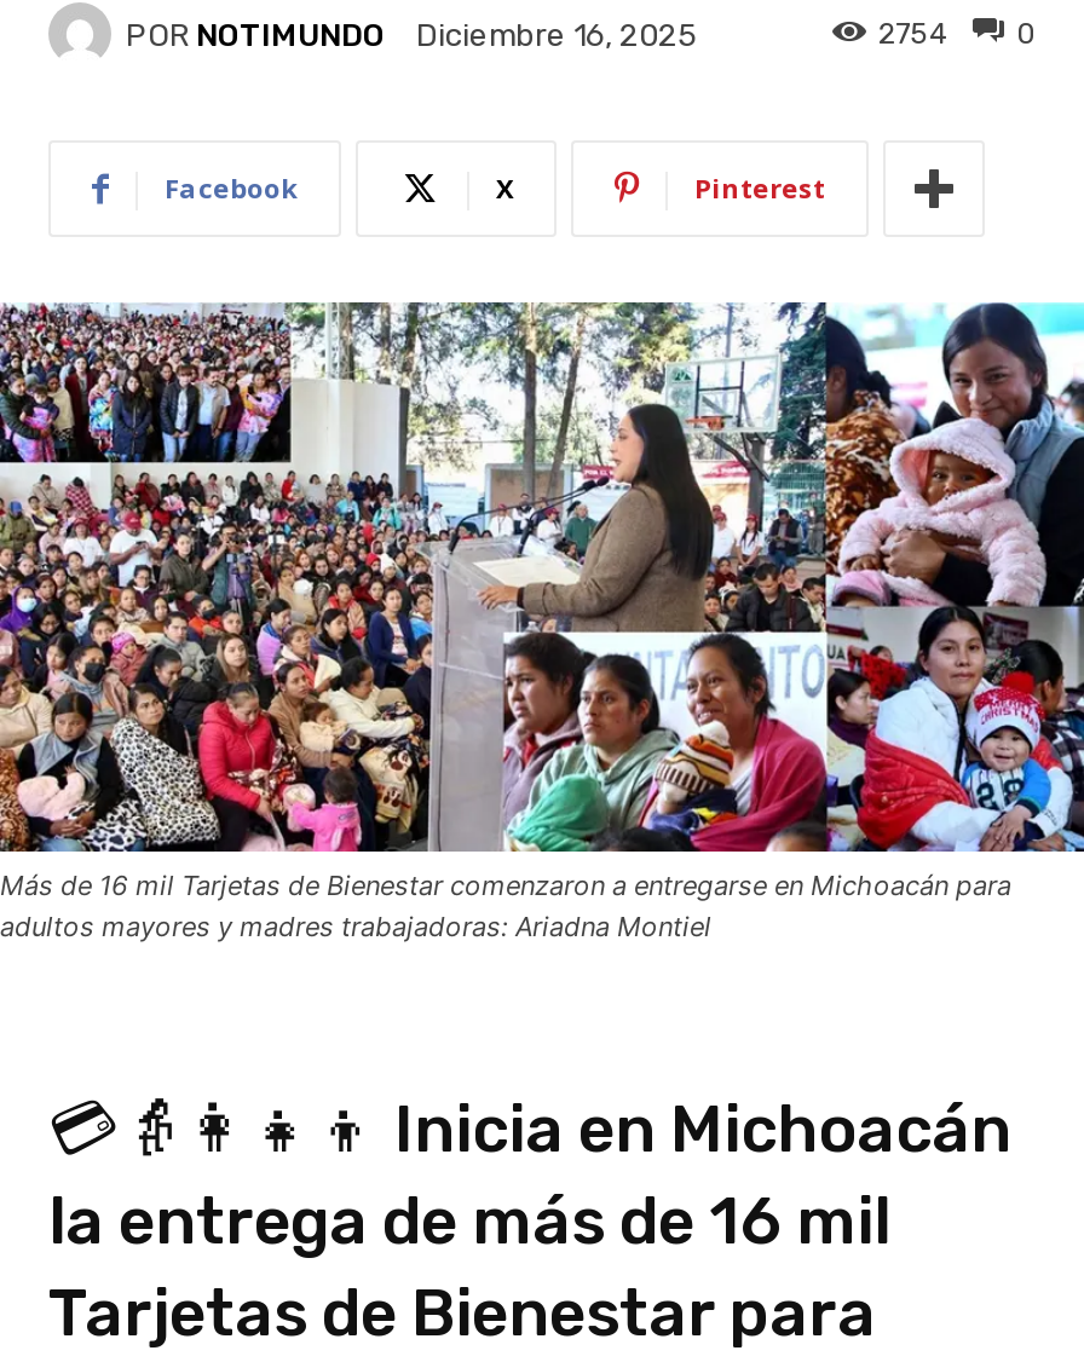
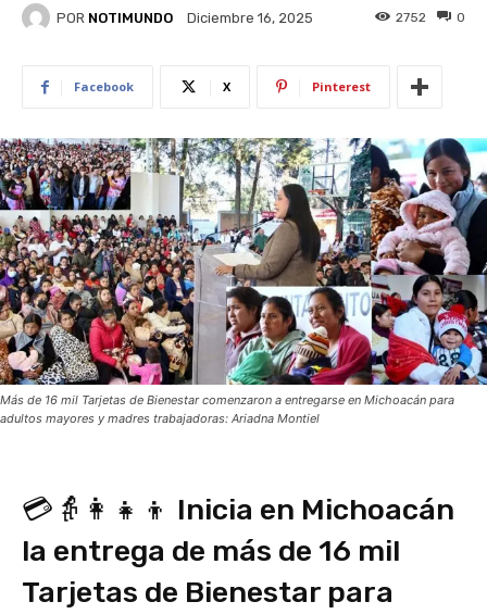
- 2754
+ 2752
